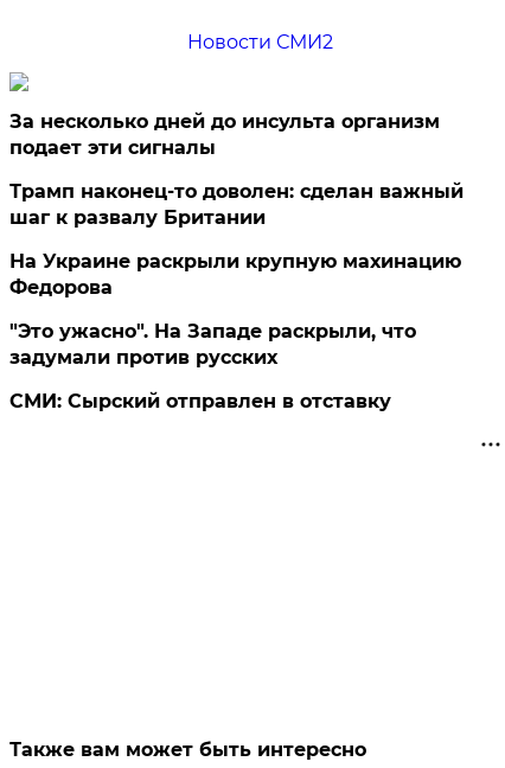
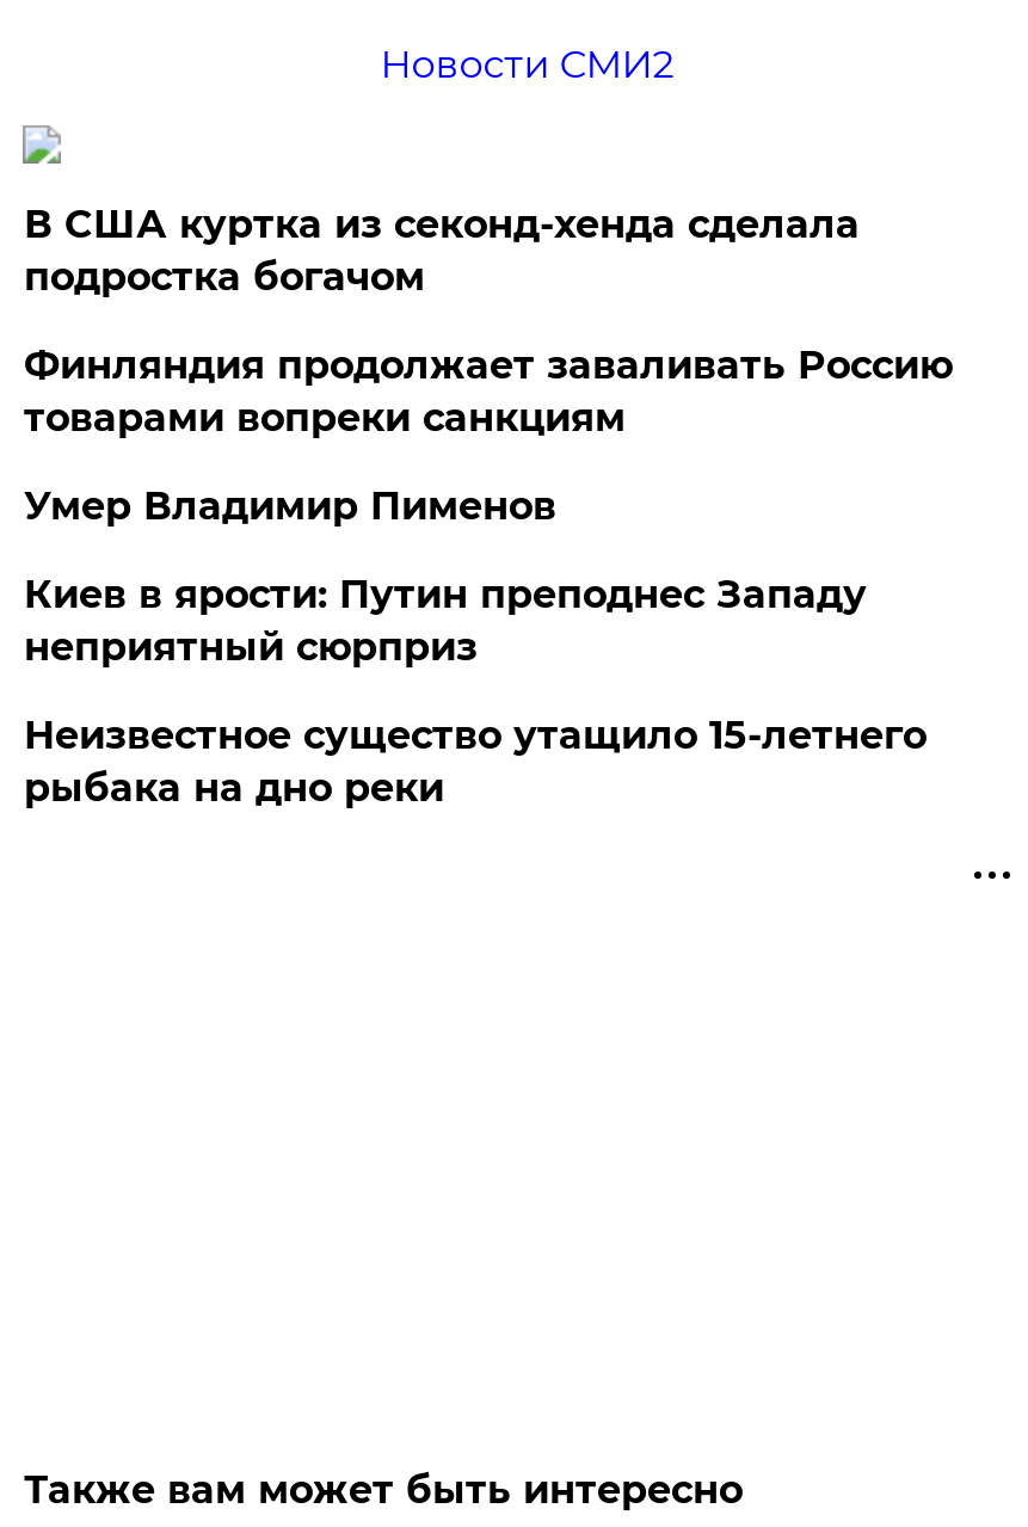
- За несколько дней до инсульта организм
- подает эти сигналы
+ В США куртка из секонд-хенда сделала
+ подростка богачом

- Трамп наконец-то доволен: сделан важный
- шаг к развалу Британии
+ Финляндия продолжает заваливать Россию
+ товарами вопреки санкциям

- На Украине раскрыли крупную махинацию
- Федорова
+ Умер Владимир Пименов

- "Это ужасно". На Западе раскрыли, что
- задумали против русских
+ Киев в ярости: Путин преподнес Западу
+ неприятный сюрприз

- СМИ: Сырский отправлен в отставку
+ Неизвестное существо утащило 15-летнего
+ рыбака на дно реки
